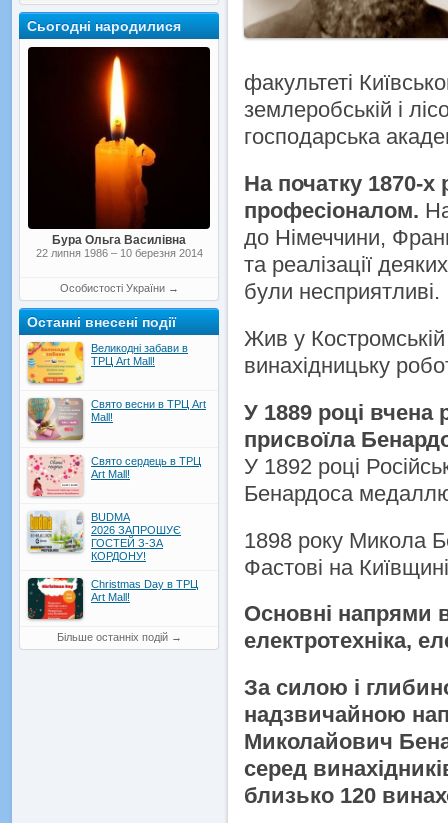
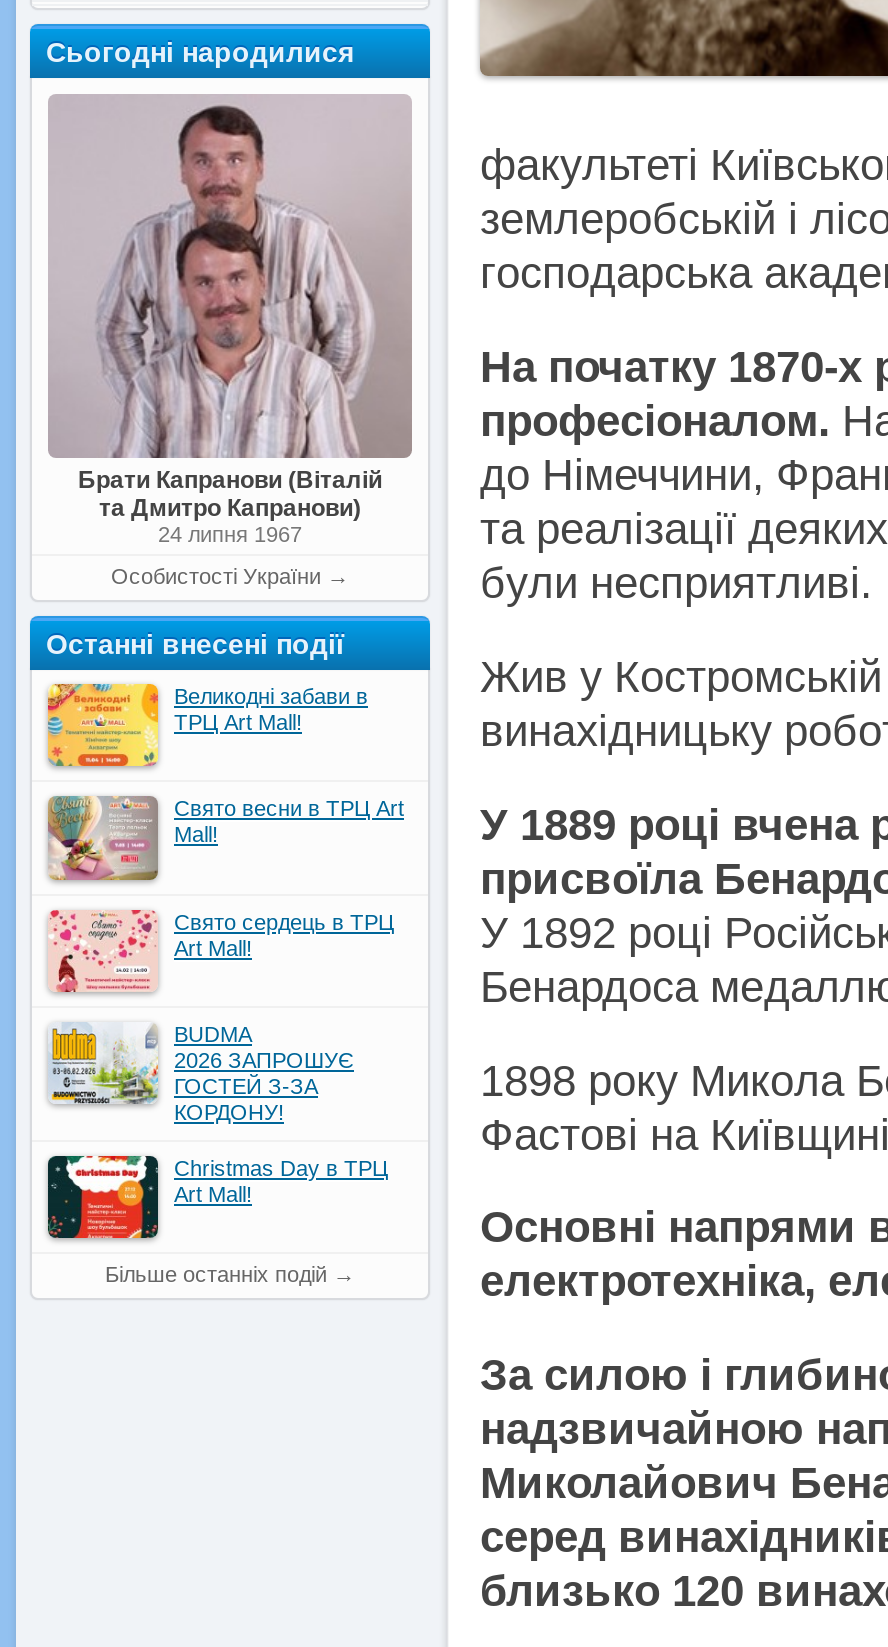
- [image]
- Бура Ольга Василівна
- 22 липня 1986 – 10 березня 2014
+ [image]
+ Брати Капранови (Віталій
+ та Дмитро Капранови)
+ 24 липня 1967
